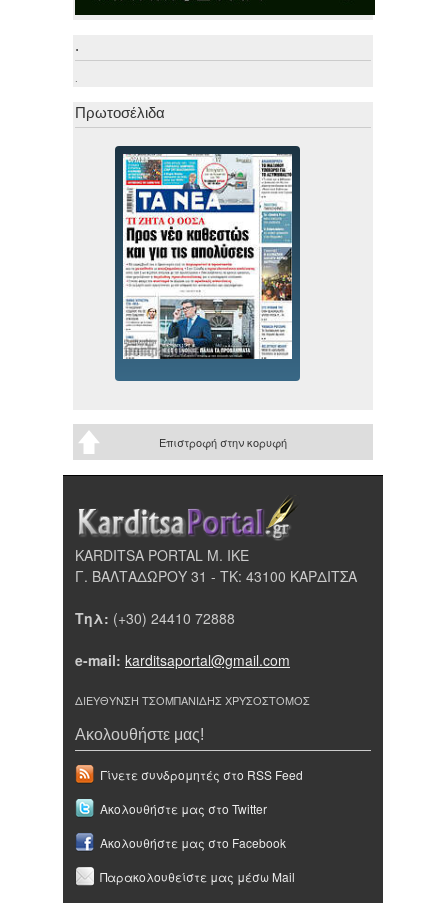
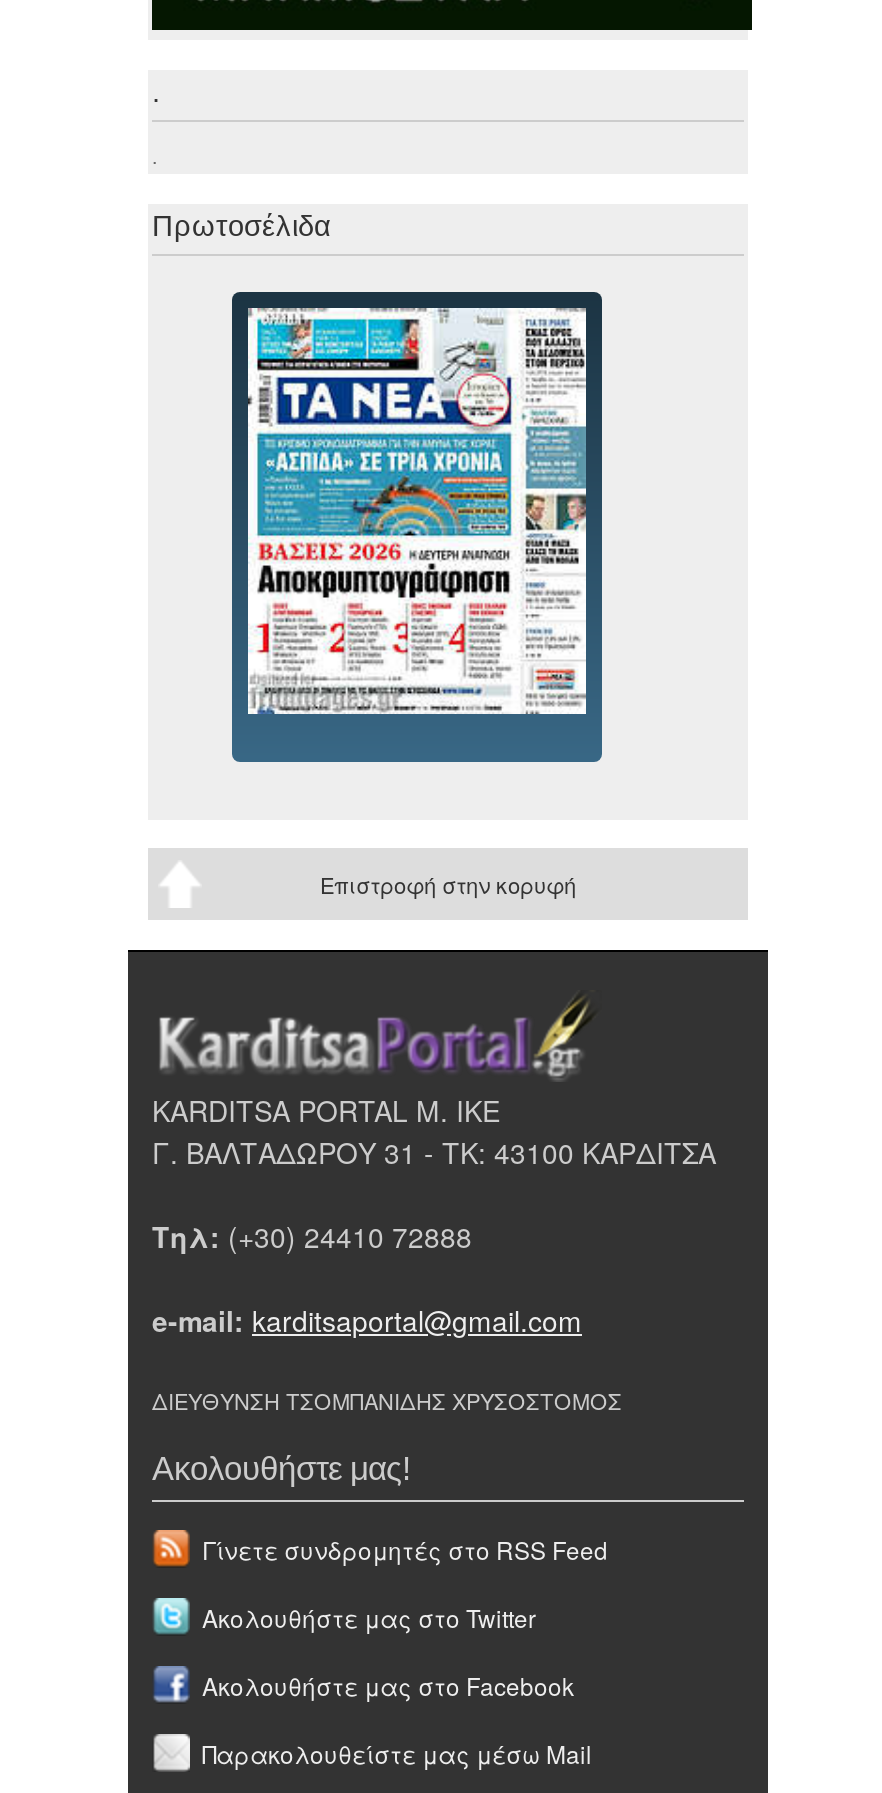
- [image]
+ [image]
